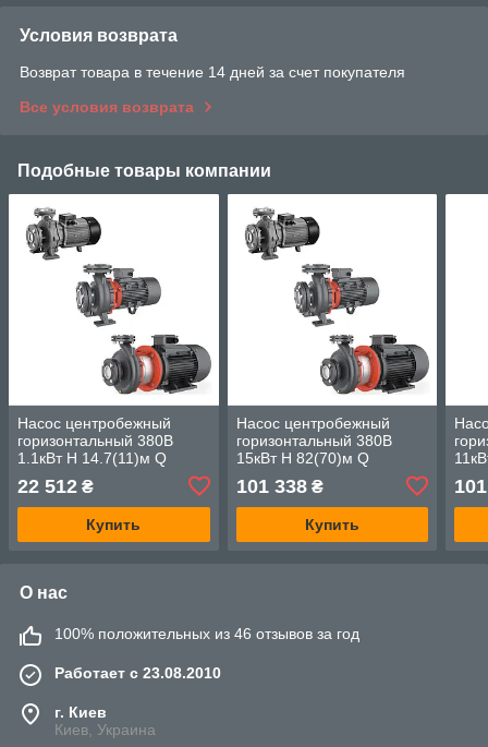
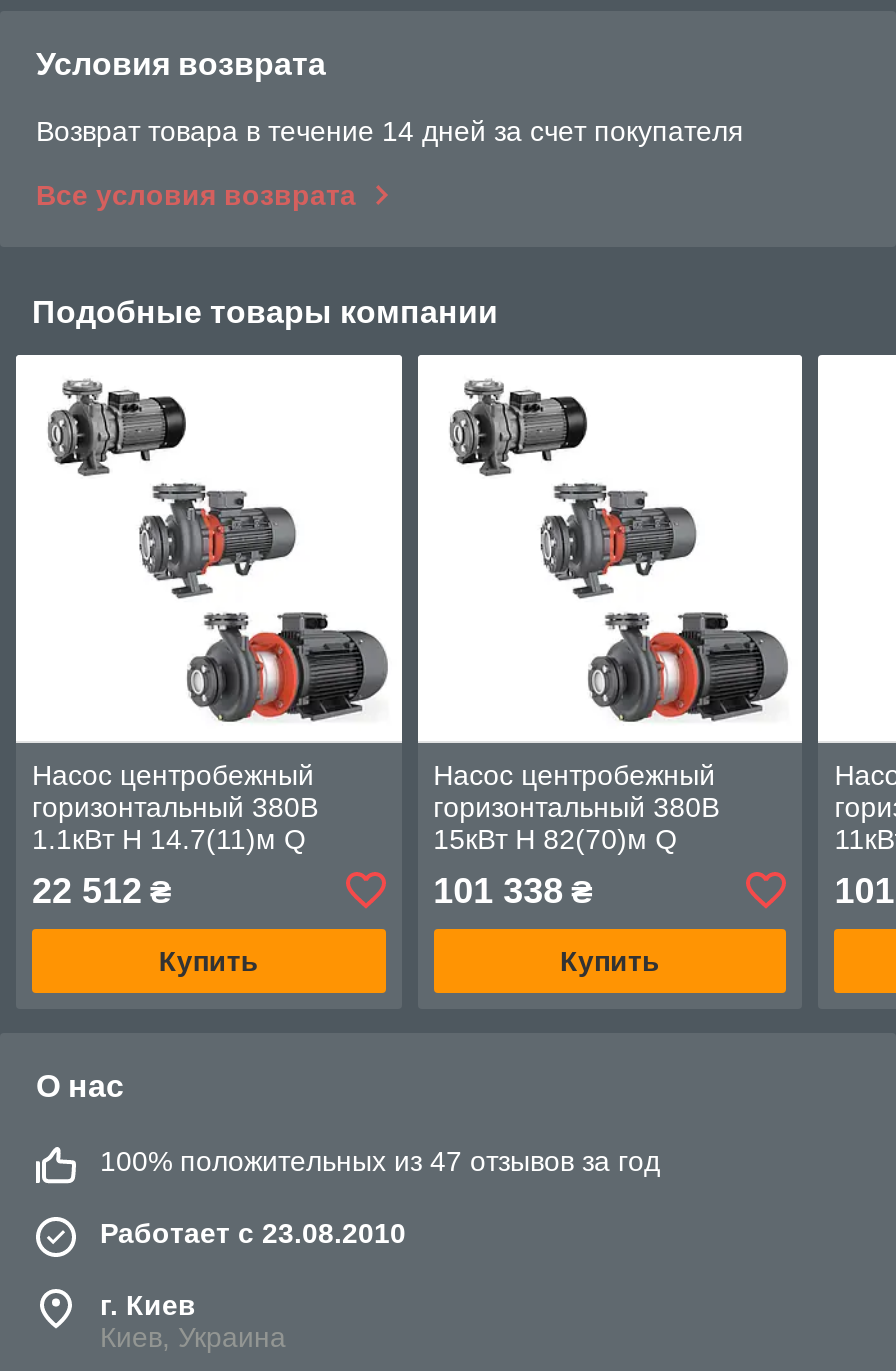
- 100% положительных из 46 отзывов за год
+ 100% положительных из 47 отзывов за год
